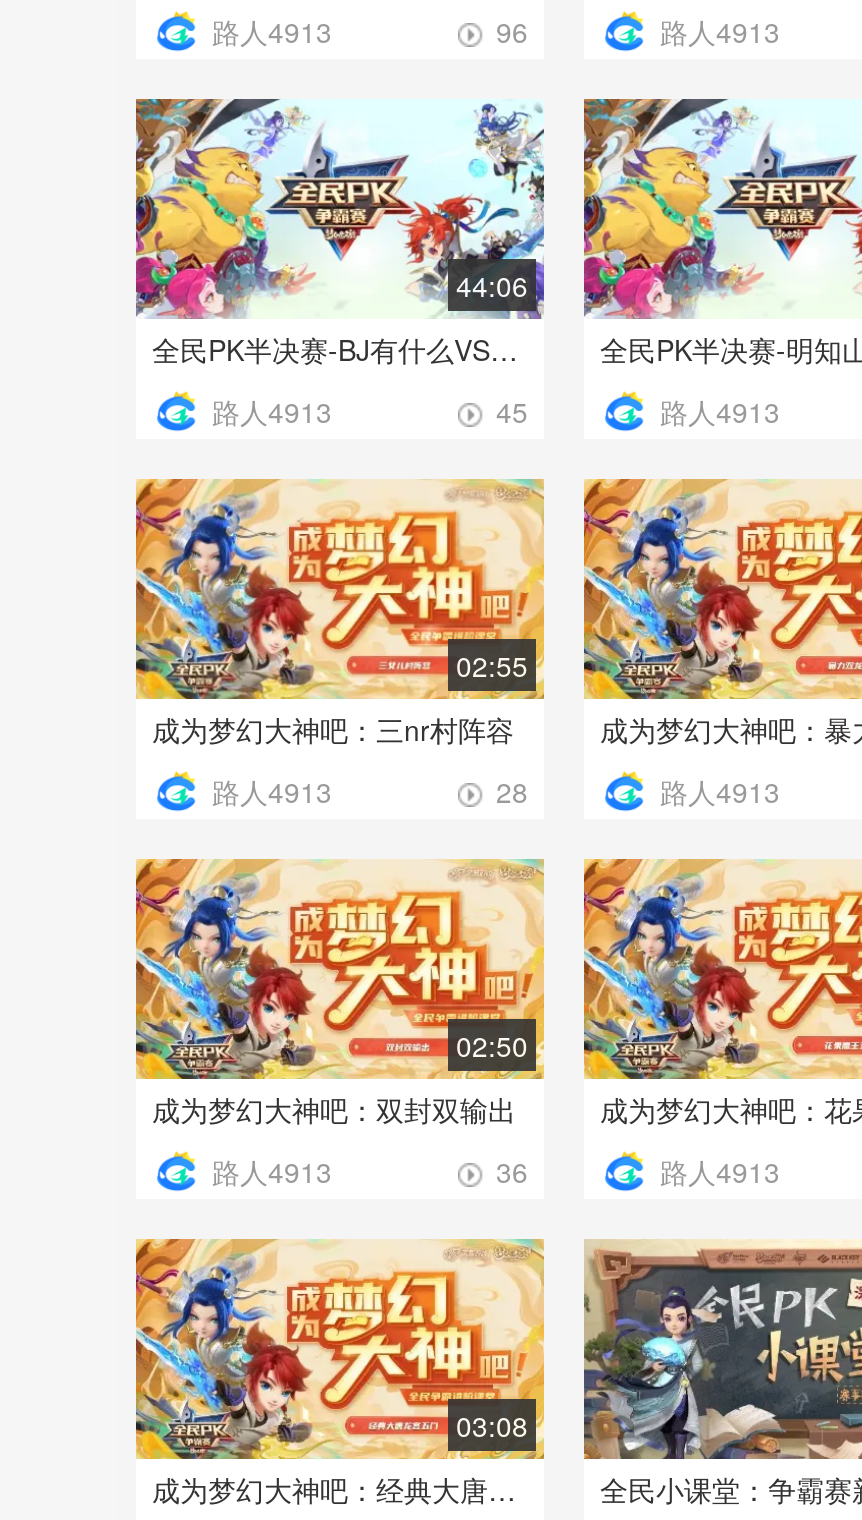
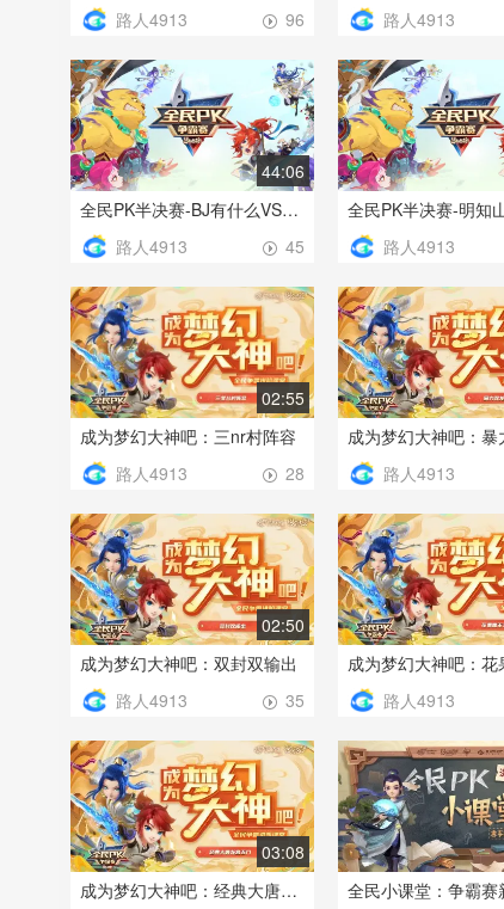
- 36
+ 35
